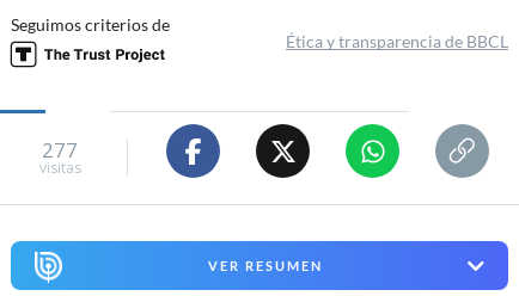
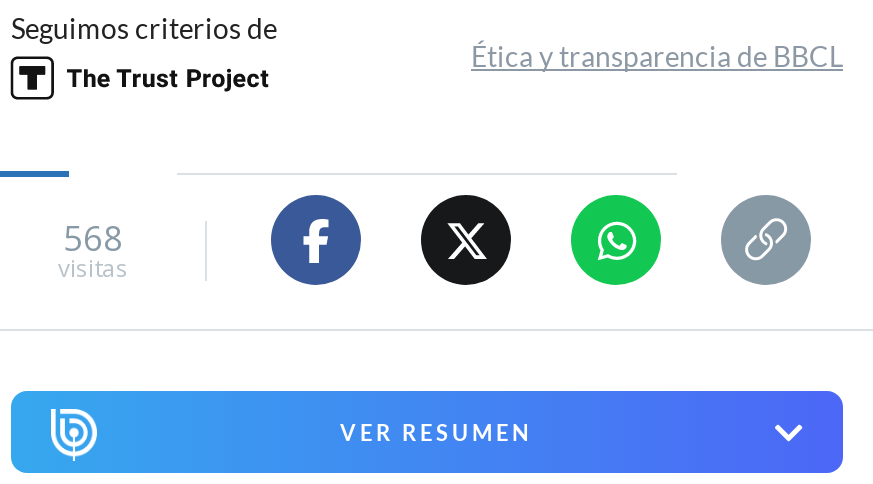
- 277
+ 568
